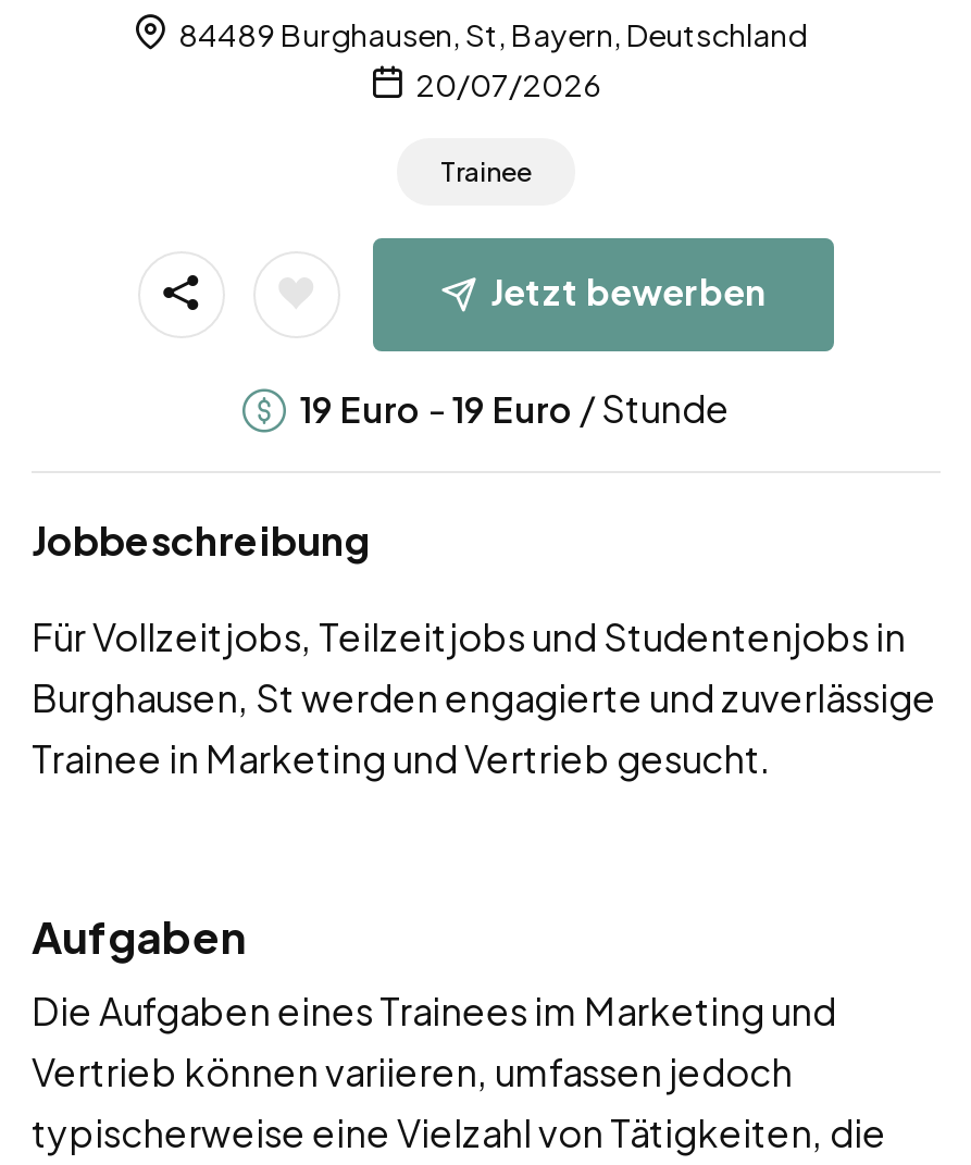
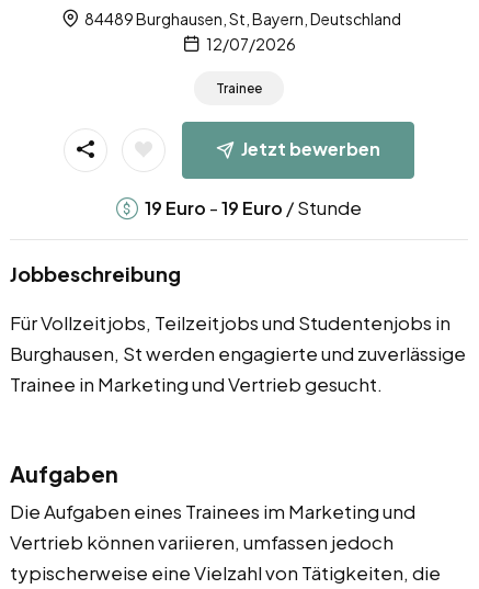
- 20/07/2026
+ 12/07/2026
